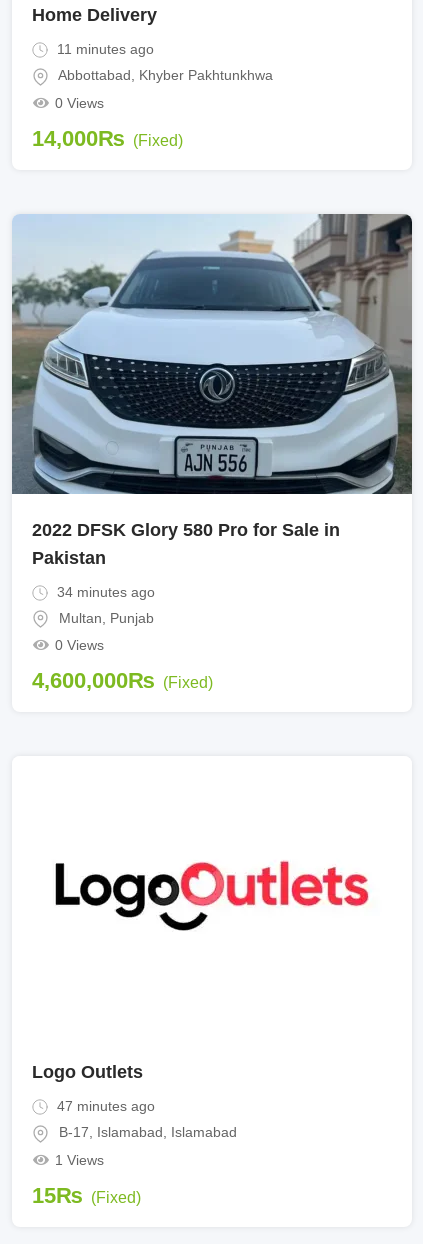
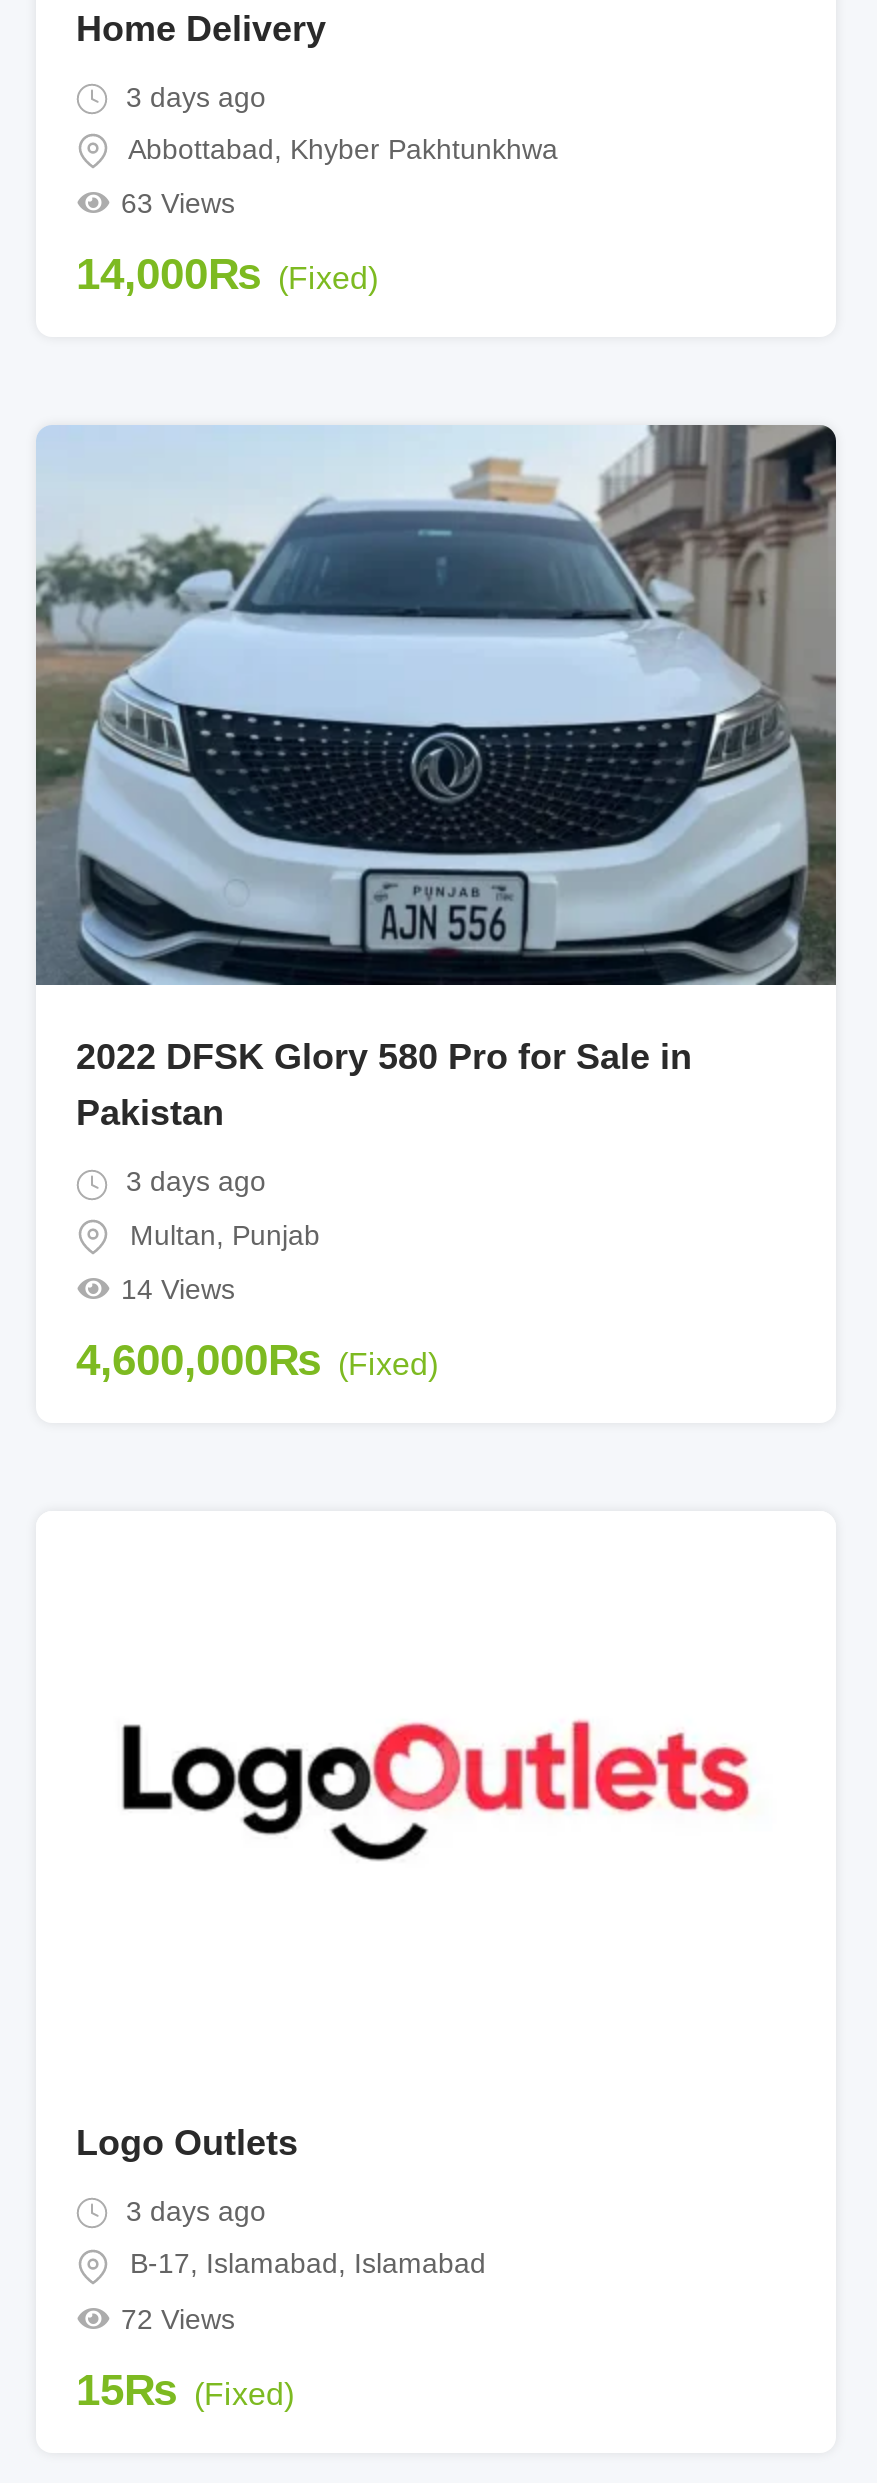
- 11 minutes ago
+ 3 days ago

- 0 Views
+ 63 Views

- 34 minutes ago
+ 3 days ago

- 0 Views
+ 14 Views

- 47 minutes ago
+ 3 days ago

- 1 Views
+ 72 Views
